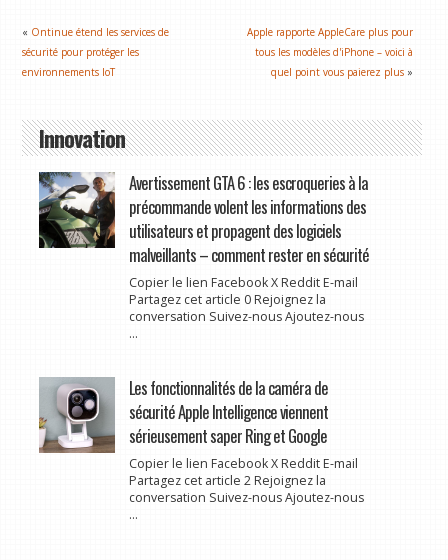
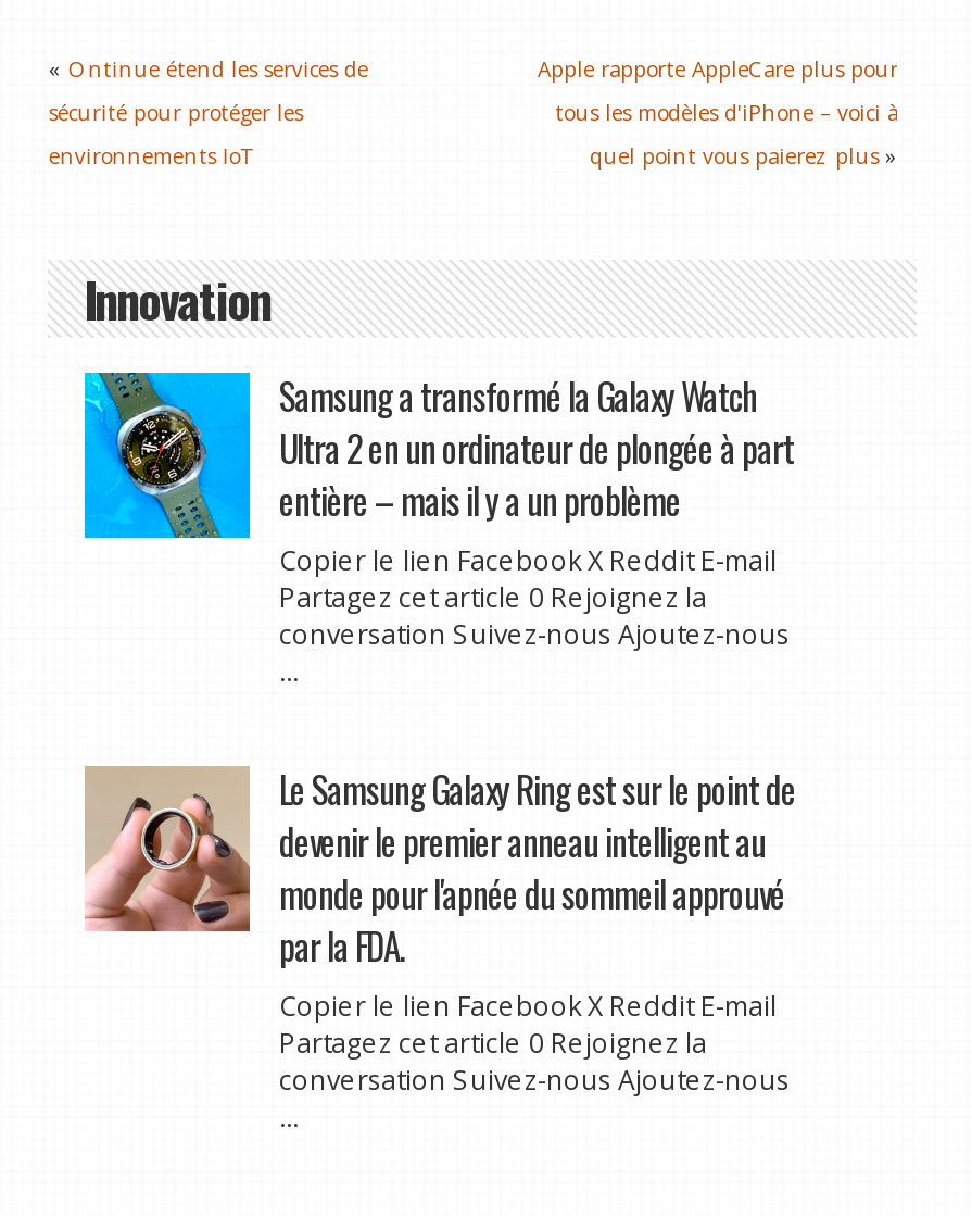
- [image]
- Avertissement GTA 6 : les escroqueries à la
- précommande volent les informations des
- utilisateurs et propagent des logiciels
- malveillants – comment rester en sécurité
+ [image]
+ Samsung a transformé la Galaxy Watch
+ Ultra 2 en un ordinateur de plongée à part
+ entière – mais il y a un problème

moved up: Copier le lien Facebook X Reddit E-mail | Partagez cet article 0 Rejoignez la | conversation Suivez-nous Ajoutez-nous

- [image]
- Les fonctionnalités de la caméra de
- sécurité Apple Intelligence viennent
- sérieusement saper Ring et Google
+ [image]
+ Le Samsung Galaxy Ring est sur le point de
+ devenir le premier anneau intelligent au
+ monde pour l'apnée du sommeil approuvé
+ par la FDA.

- Partagez cet article 2 Rejoignez la
+ Partagez cet article 0 Rejoignez la
